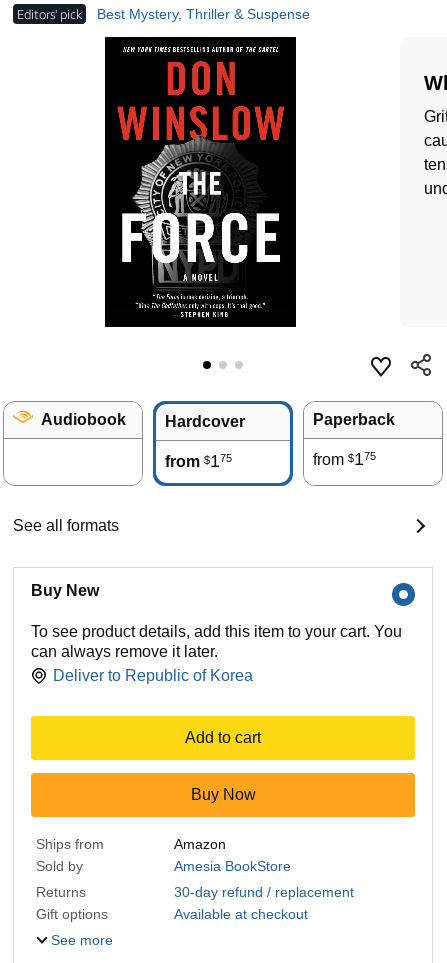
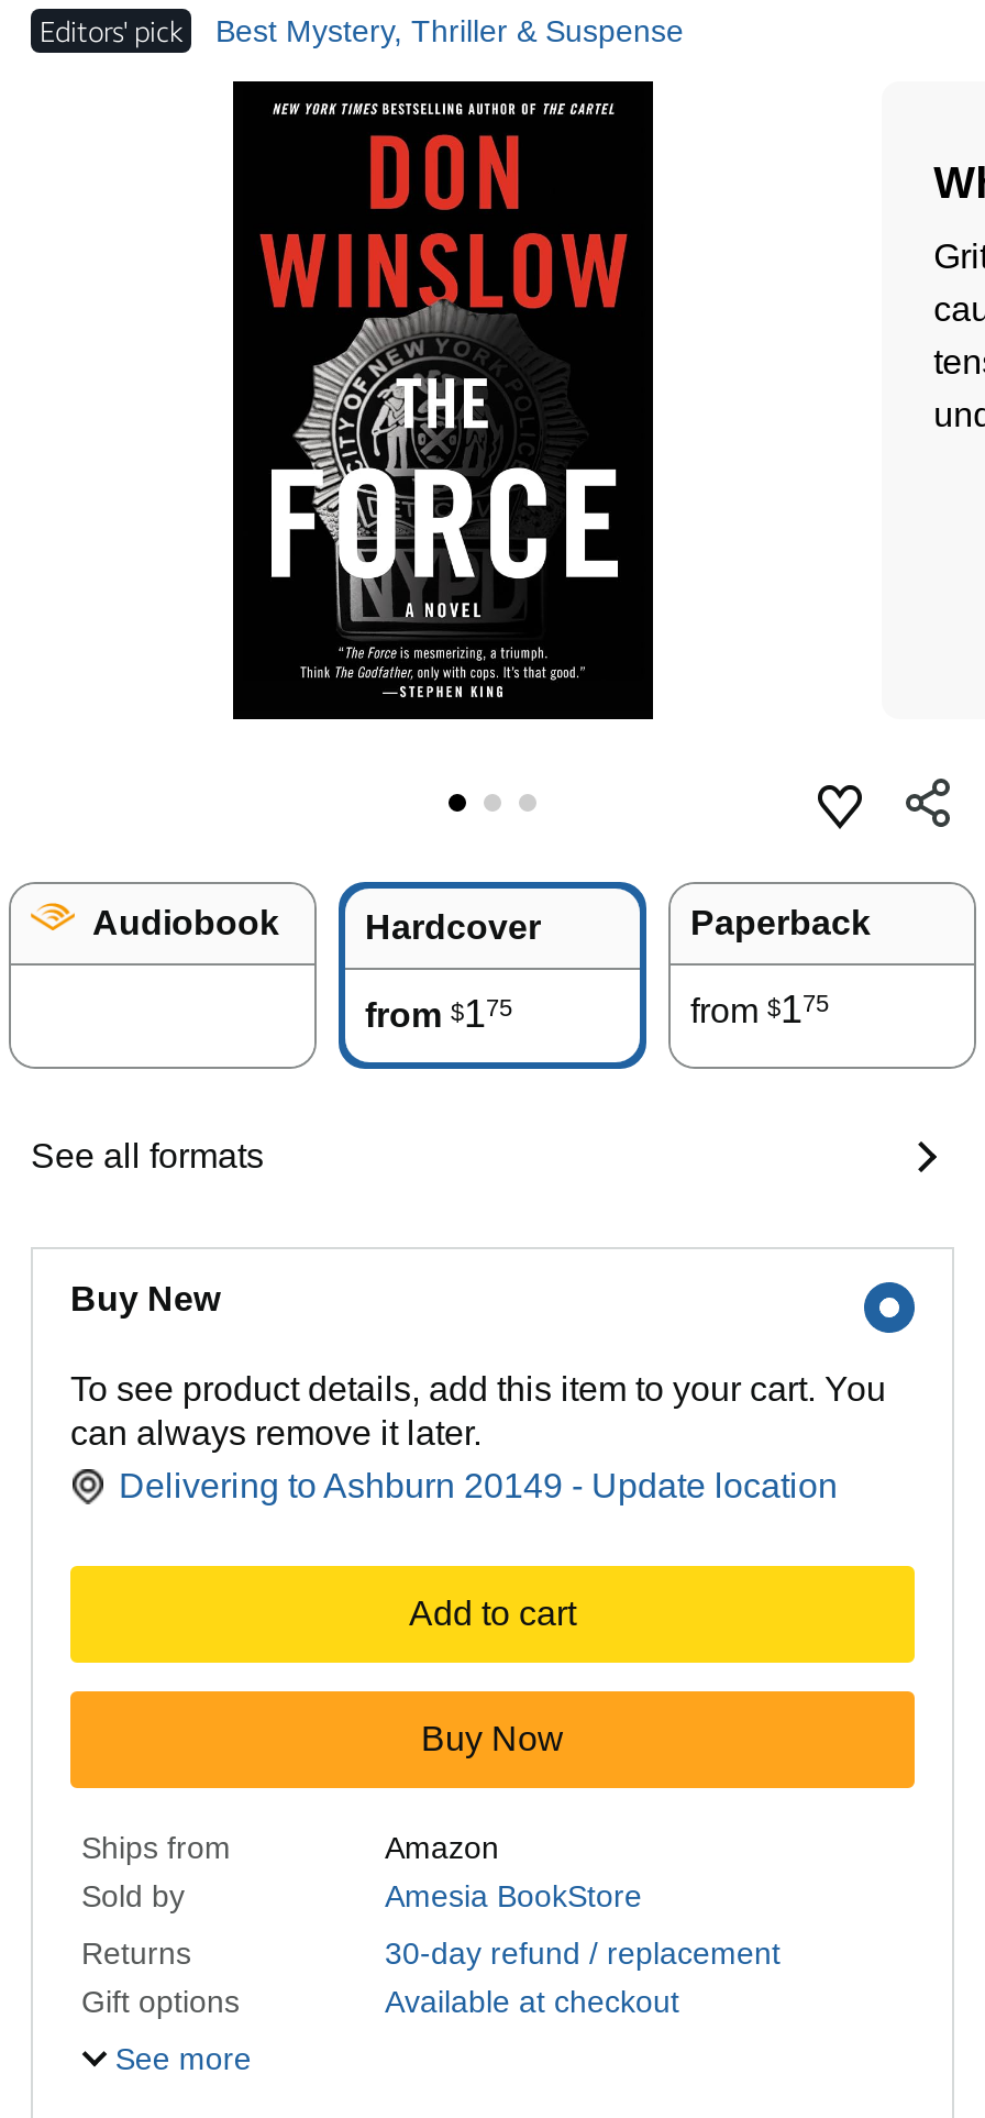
- Deliver to Republic of Korea
+ Delivering to Ashburn 20149 - Update location
